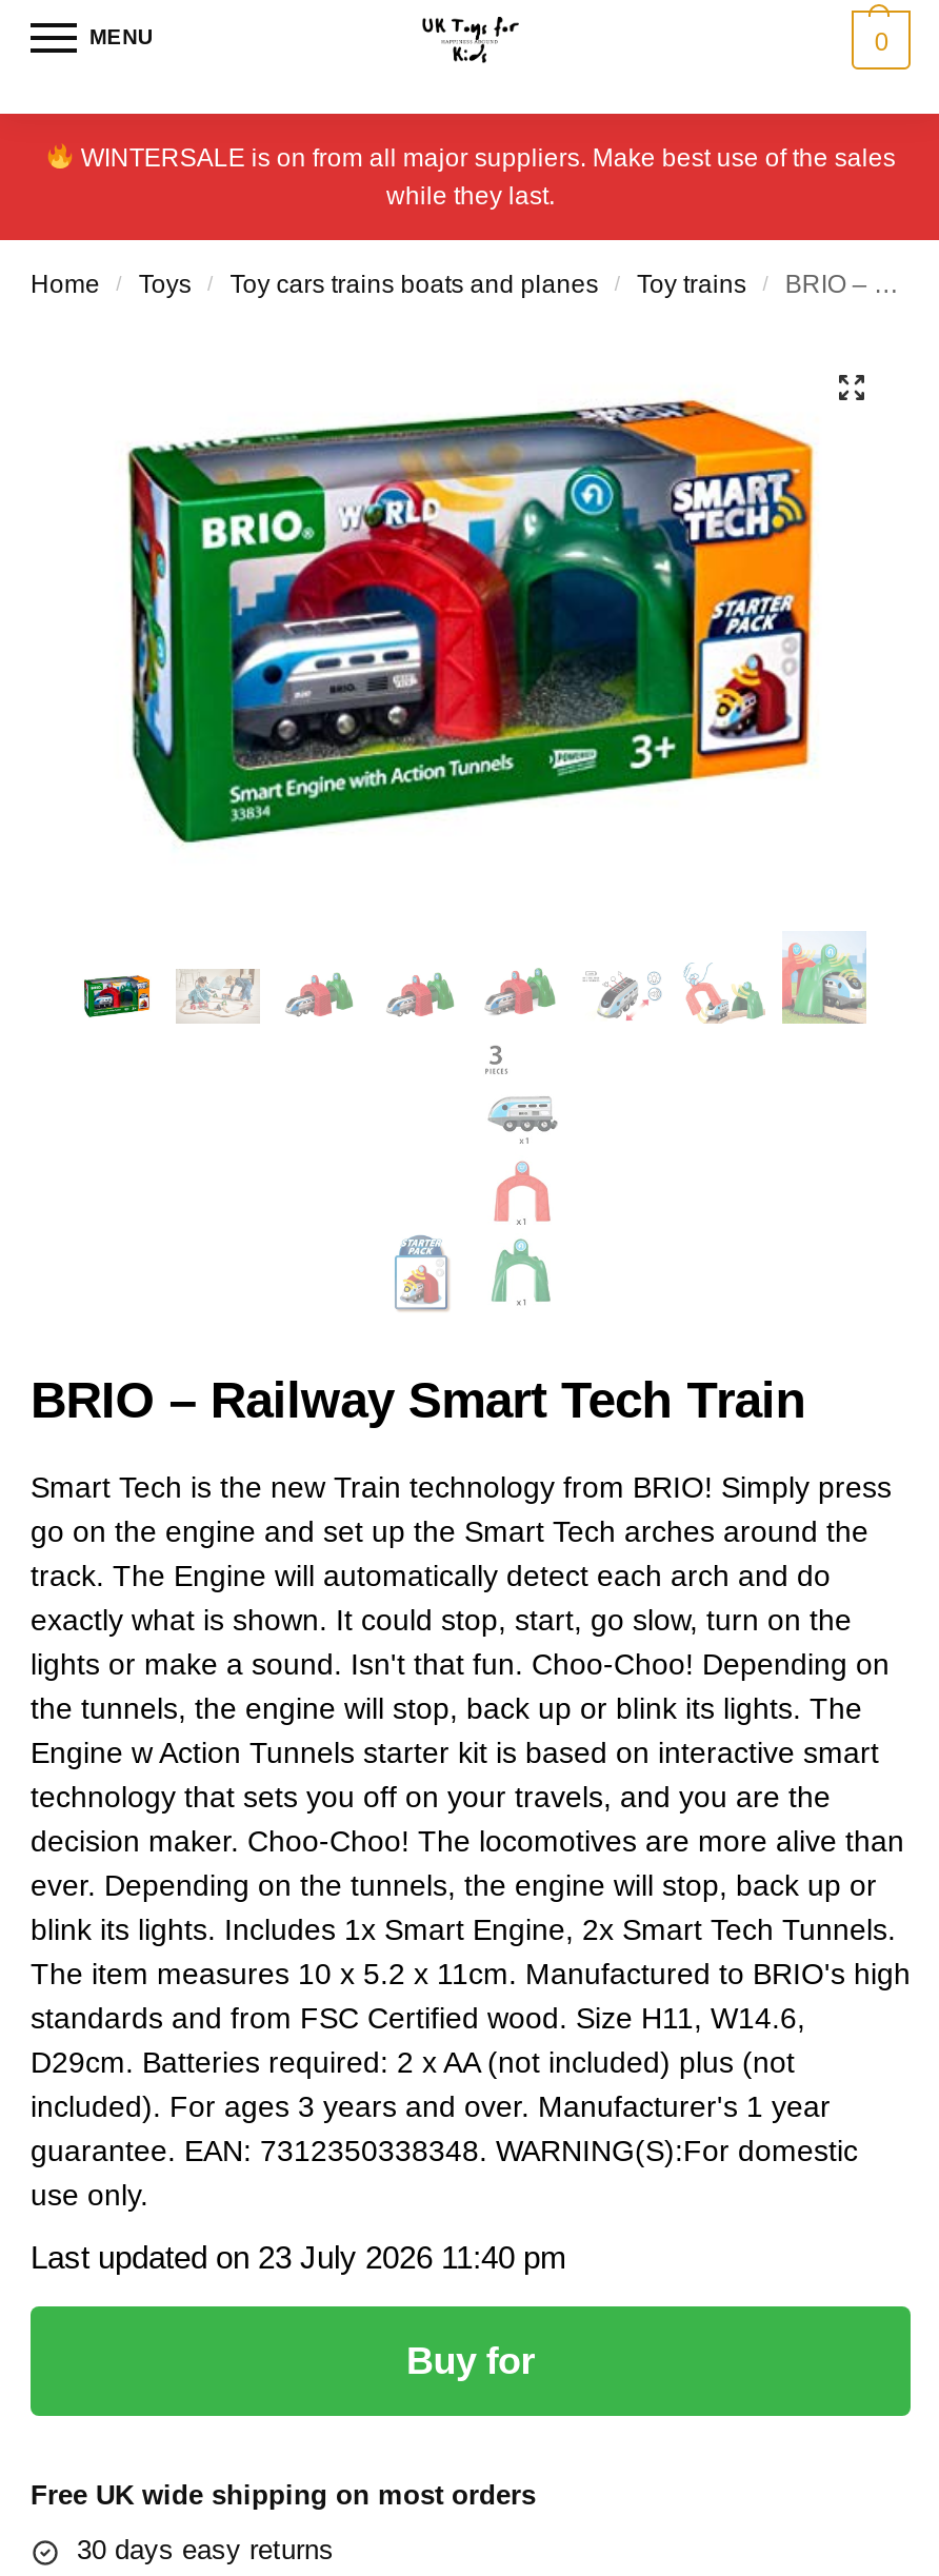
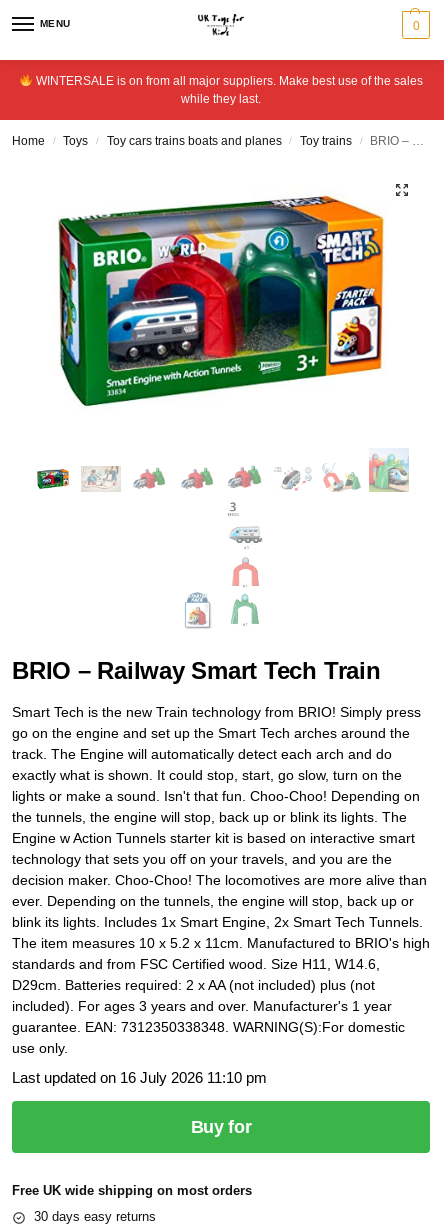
- Last updated on 23 July 2026 11:40 pm
+ Last updated on 16 July 2026 11:10 pm
